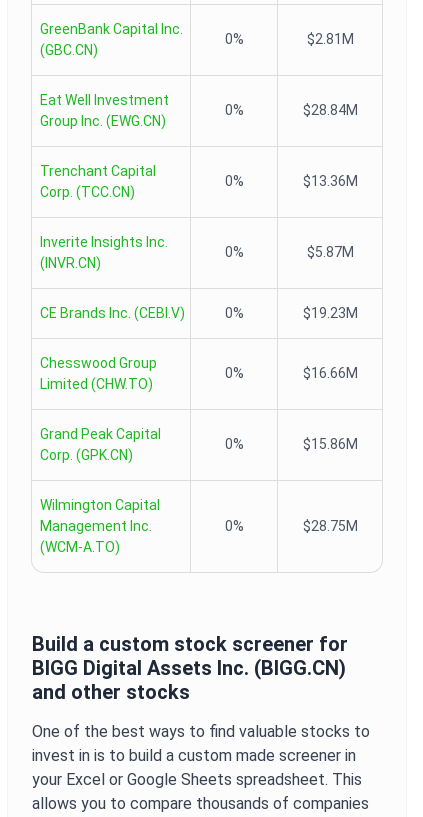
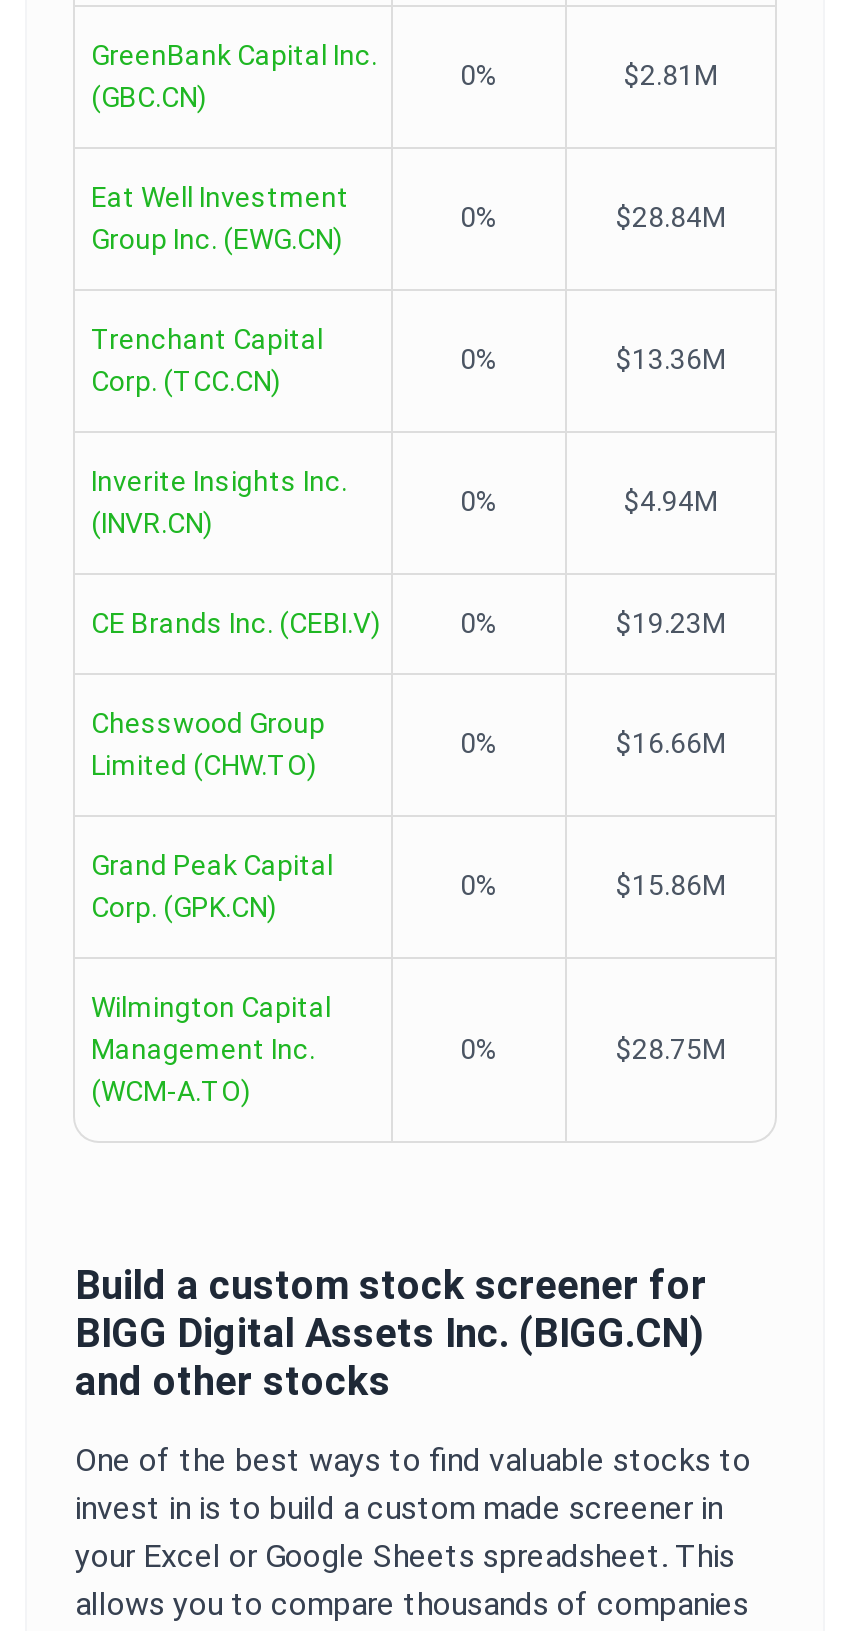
- $5.87M
+ $4.94M
